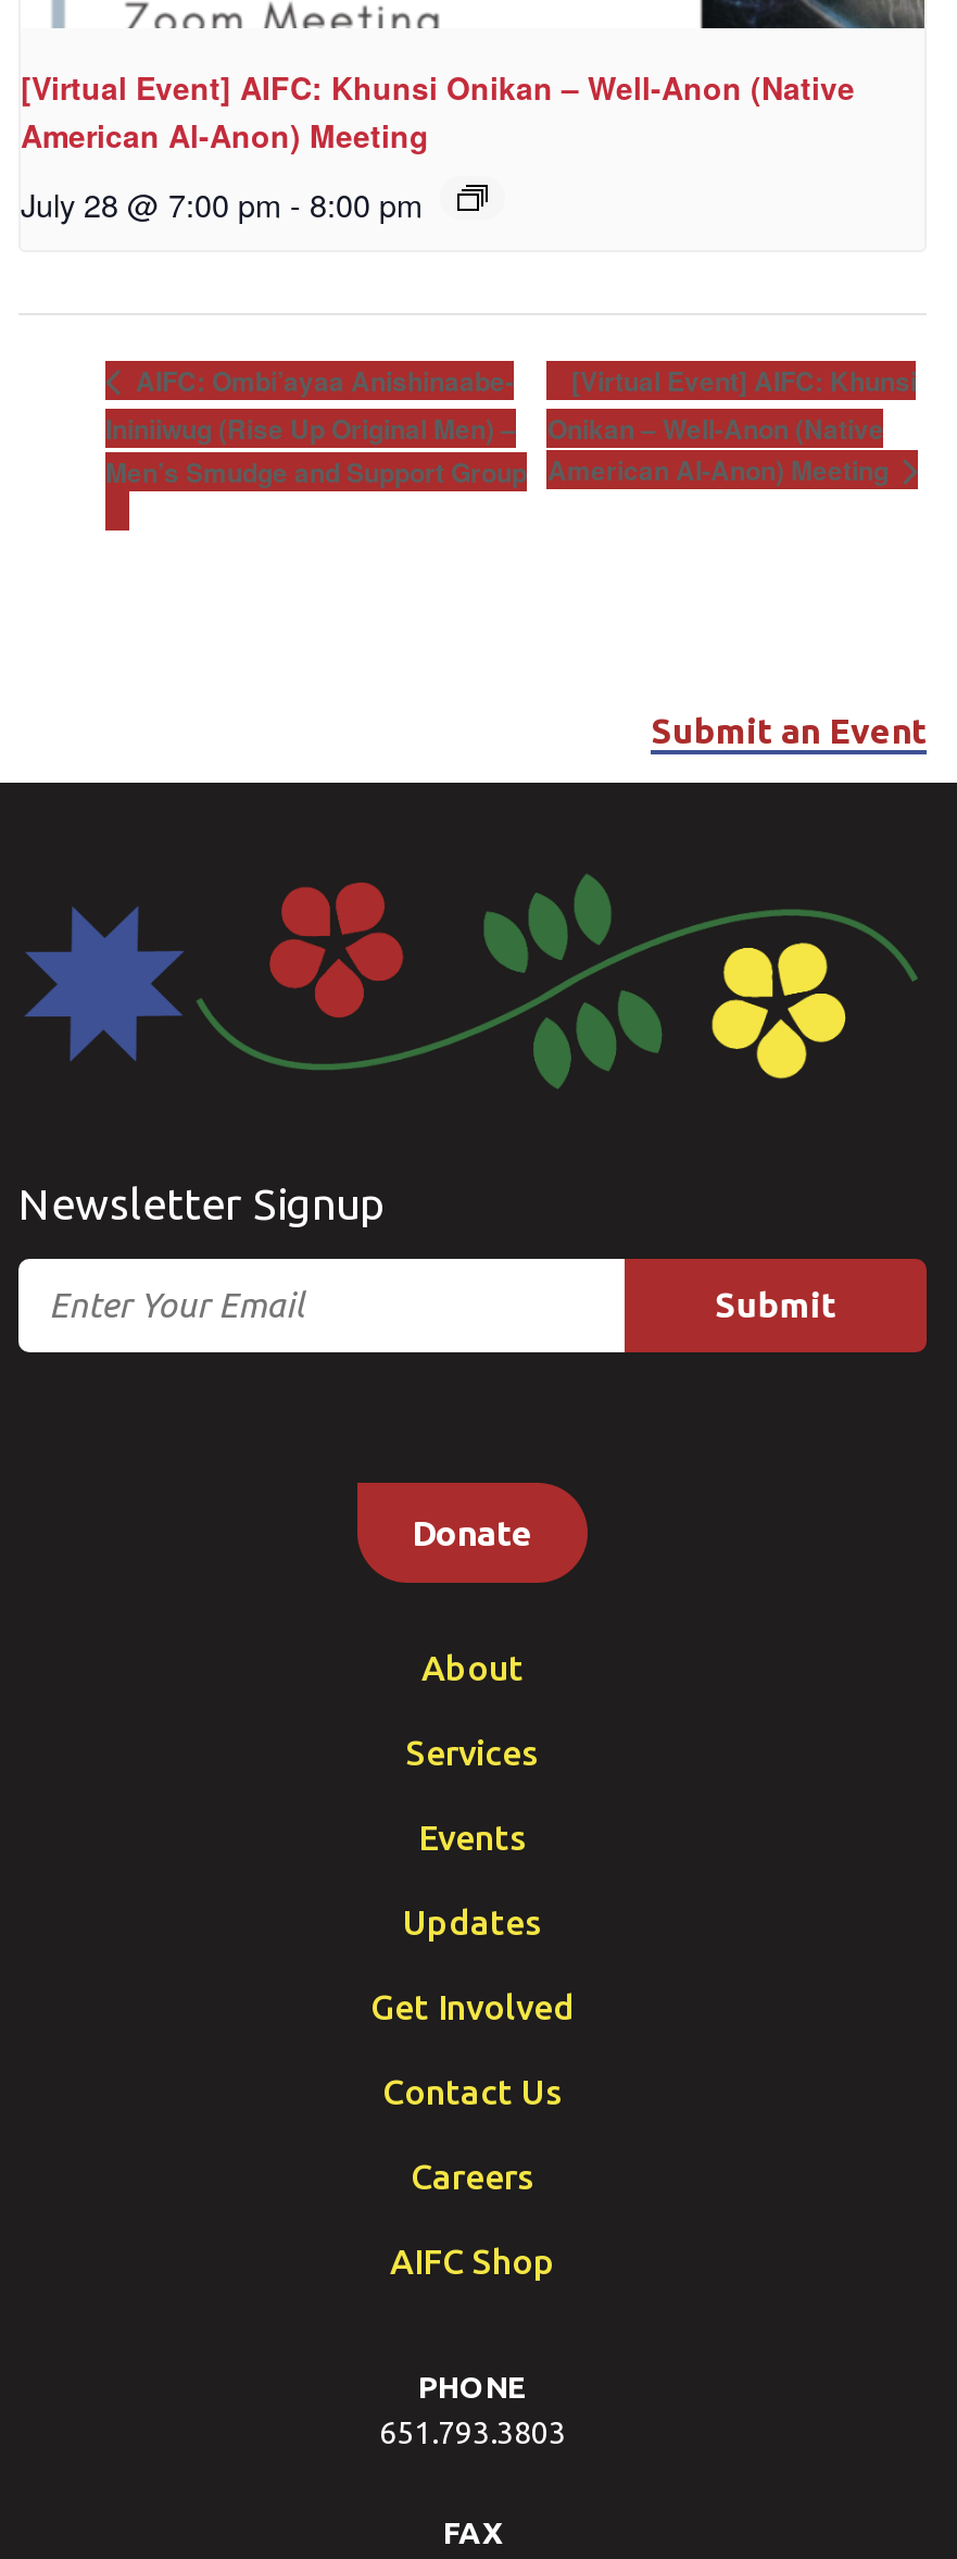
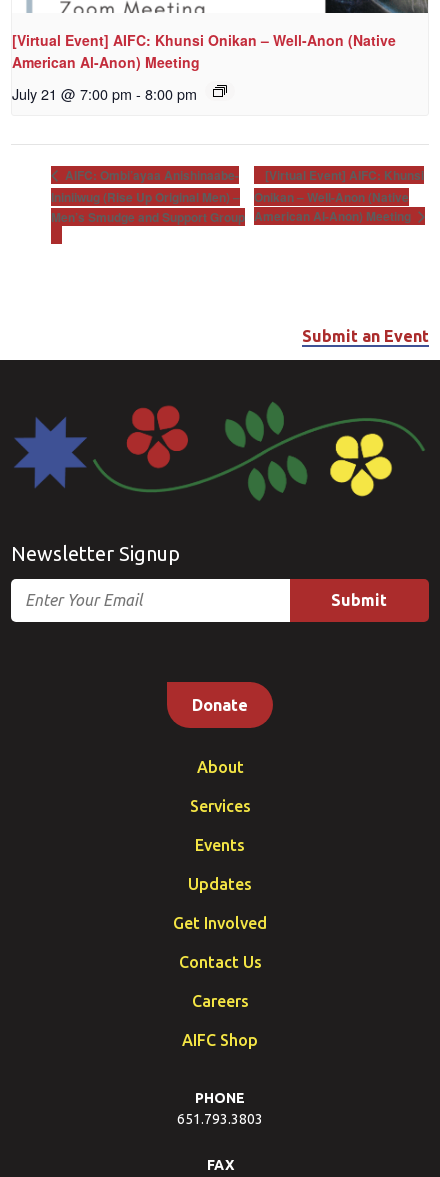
- July 28 @ 7:00 pm - 8:00 pm
+ July 21 @ 7:00 pm - 8:00 pm
